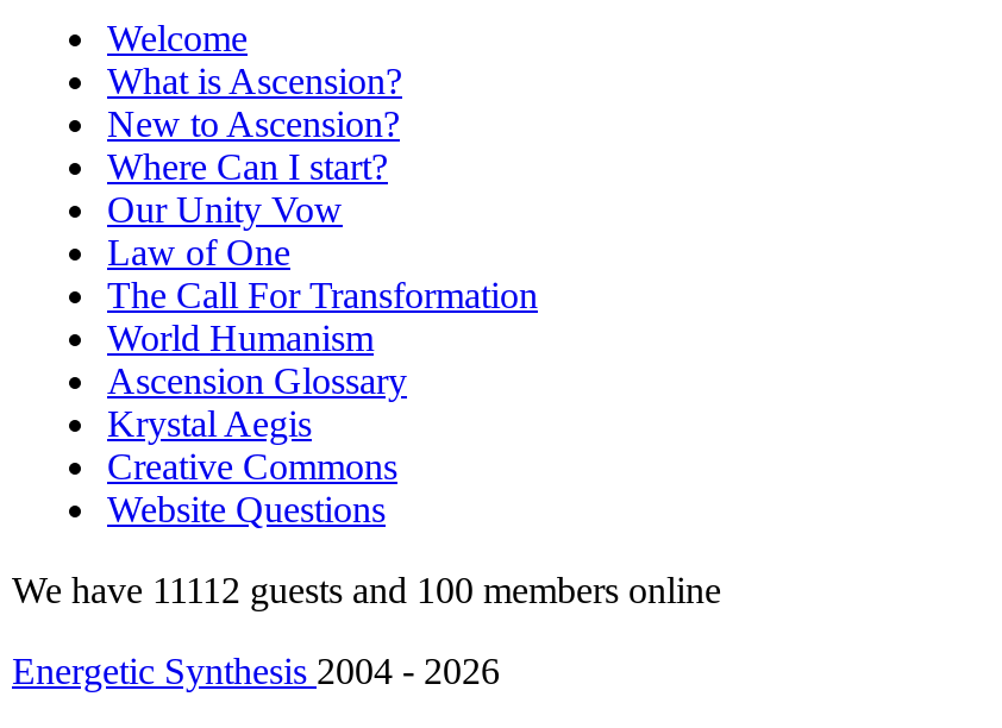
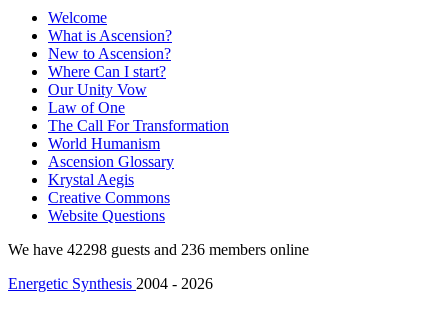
- We have 11112 guests and 100 members online
+ We have 42298 guests and 236 members online
